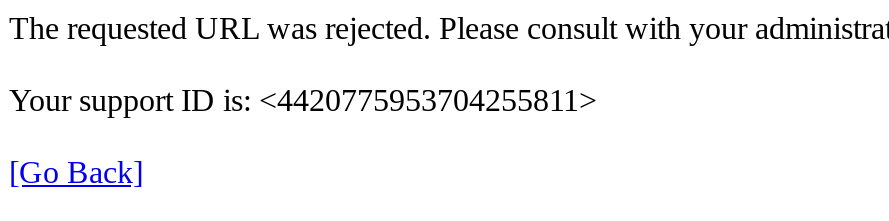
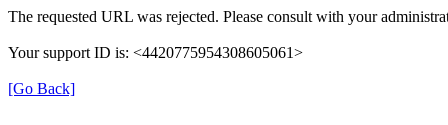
- Your support ID is: <4420775953704255811>
+ Your support ID is: <4420775954308605061>
